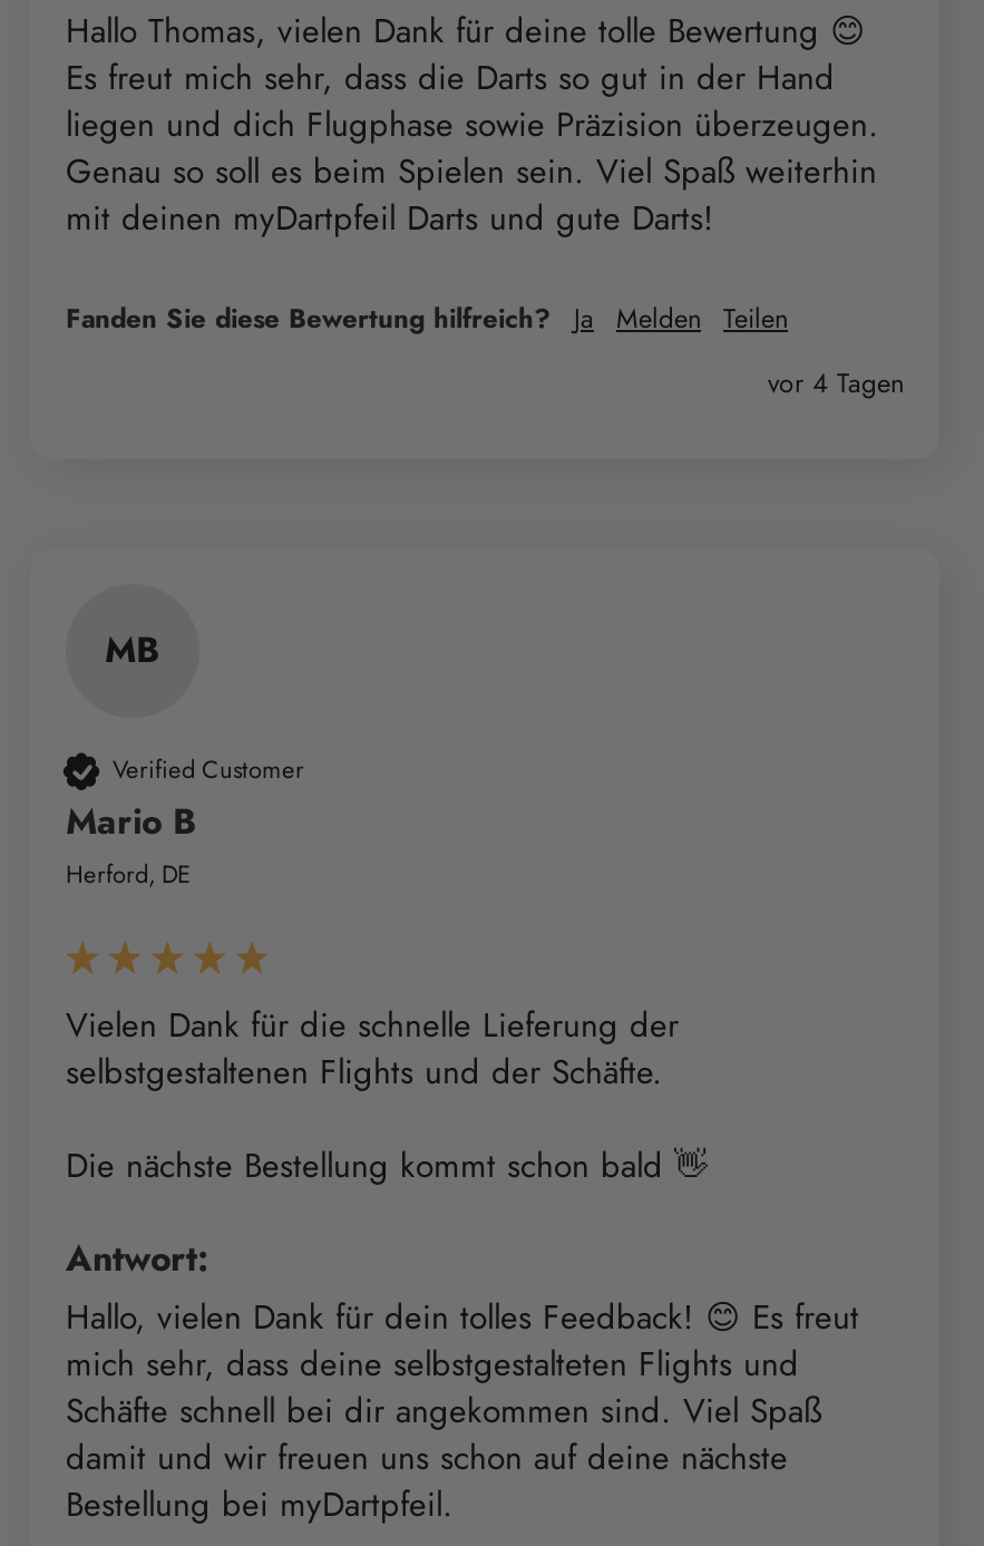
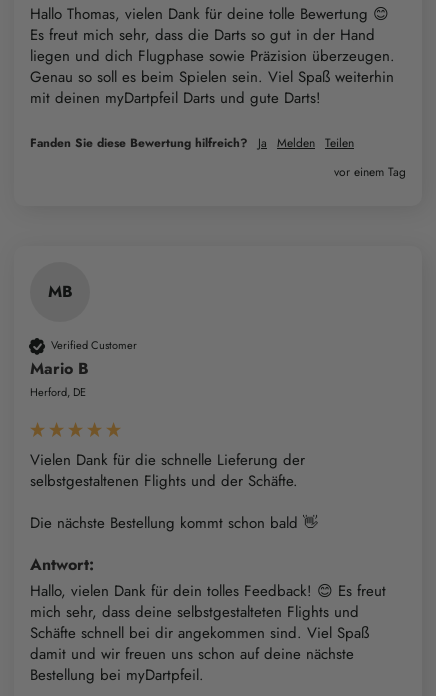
- vor 4 Tagen
+ vor einem Tag
